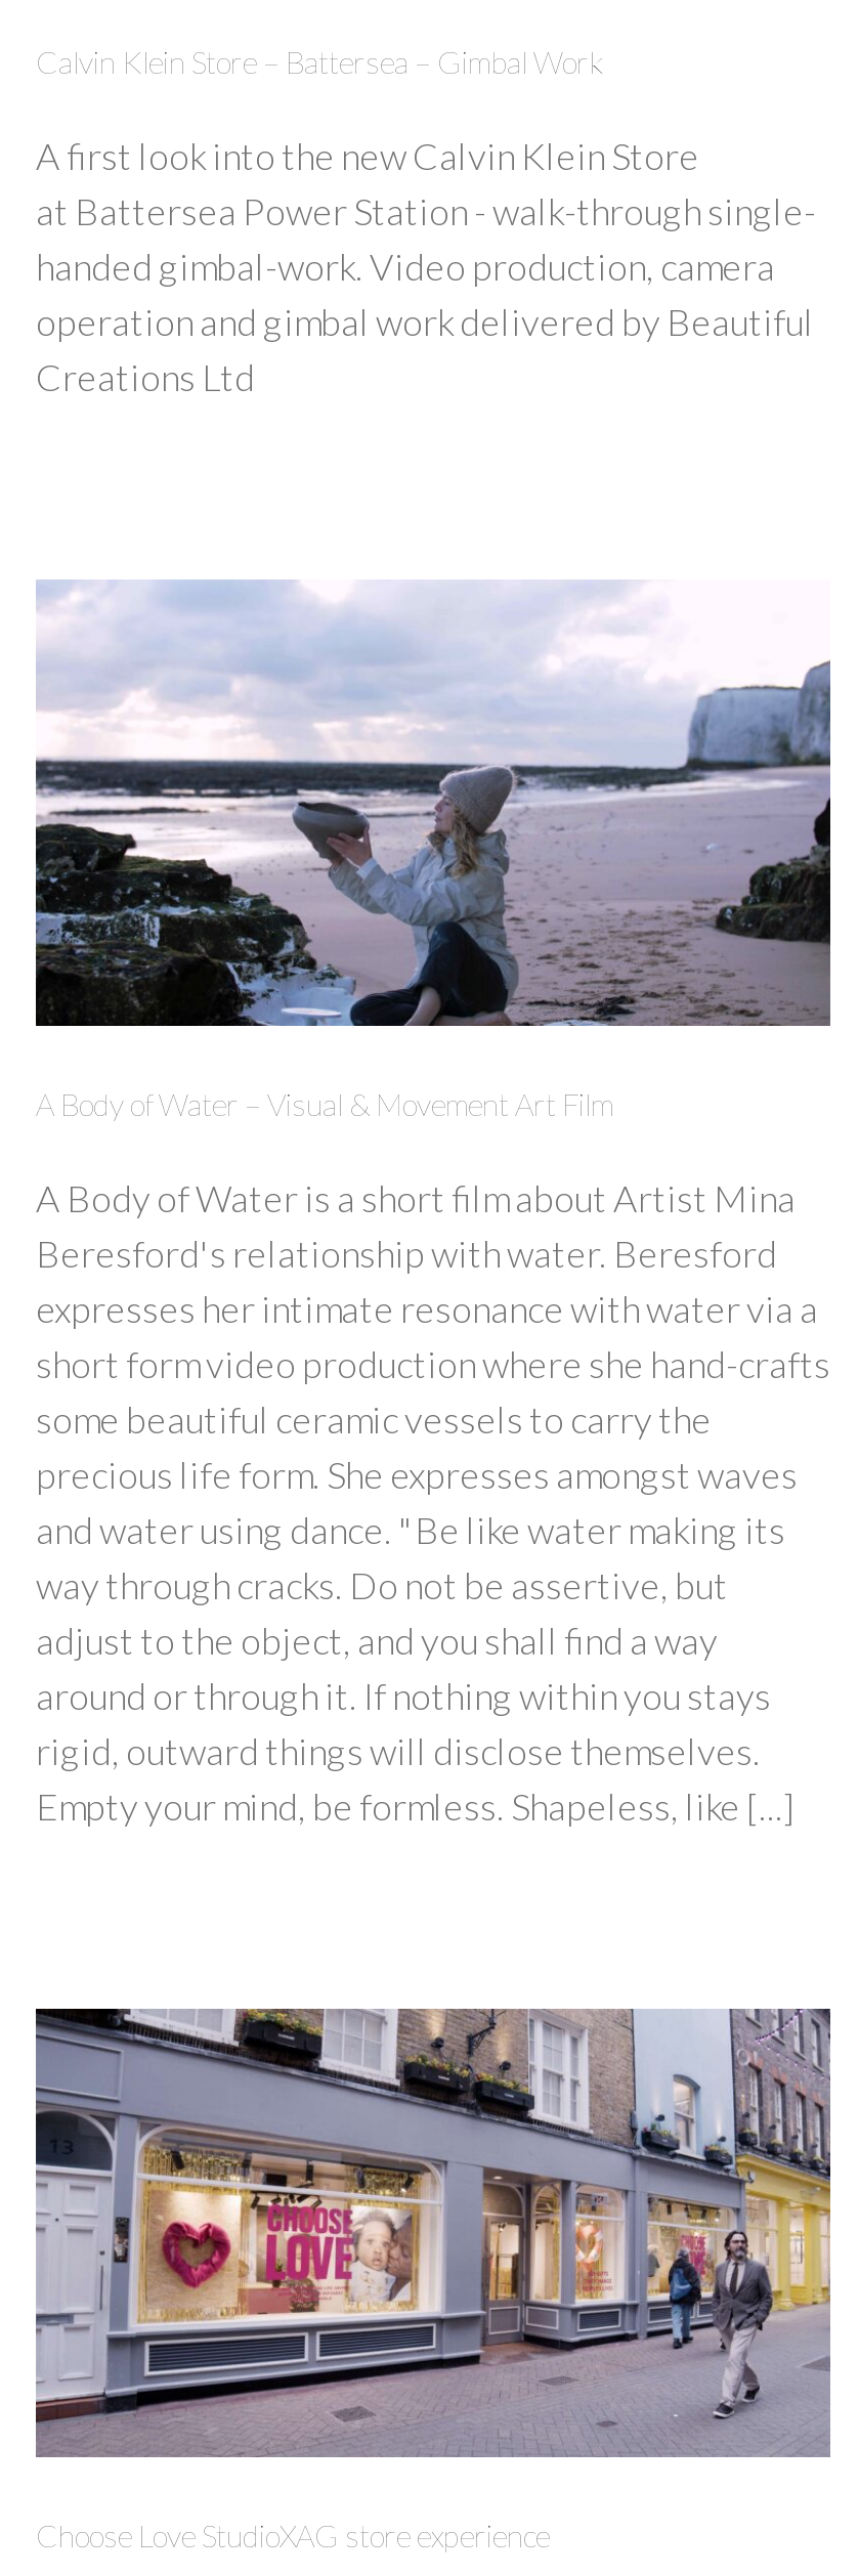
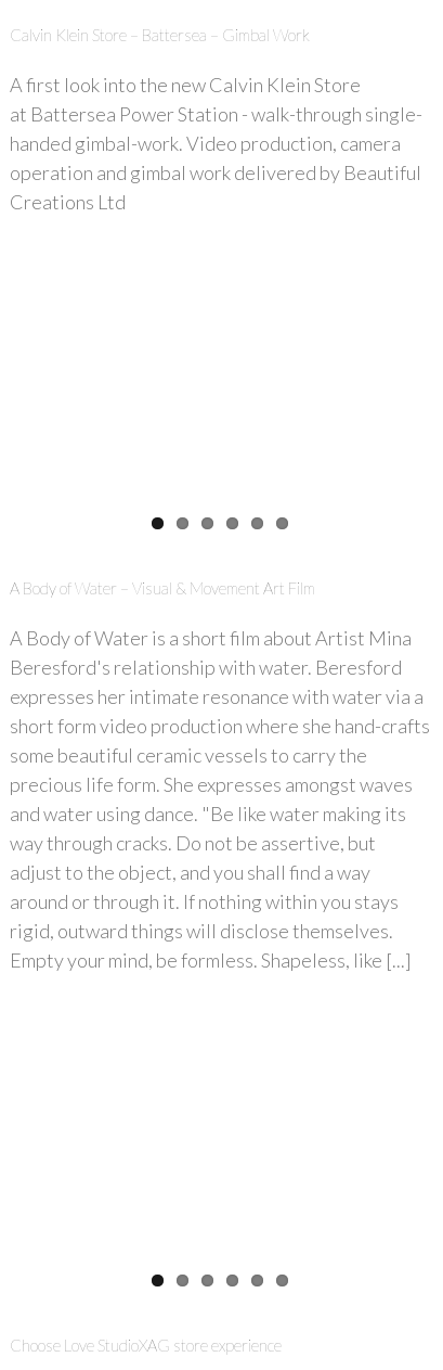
- [image]

- [image]
